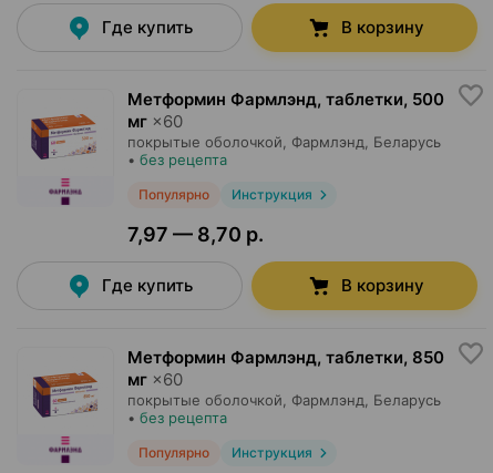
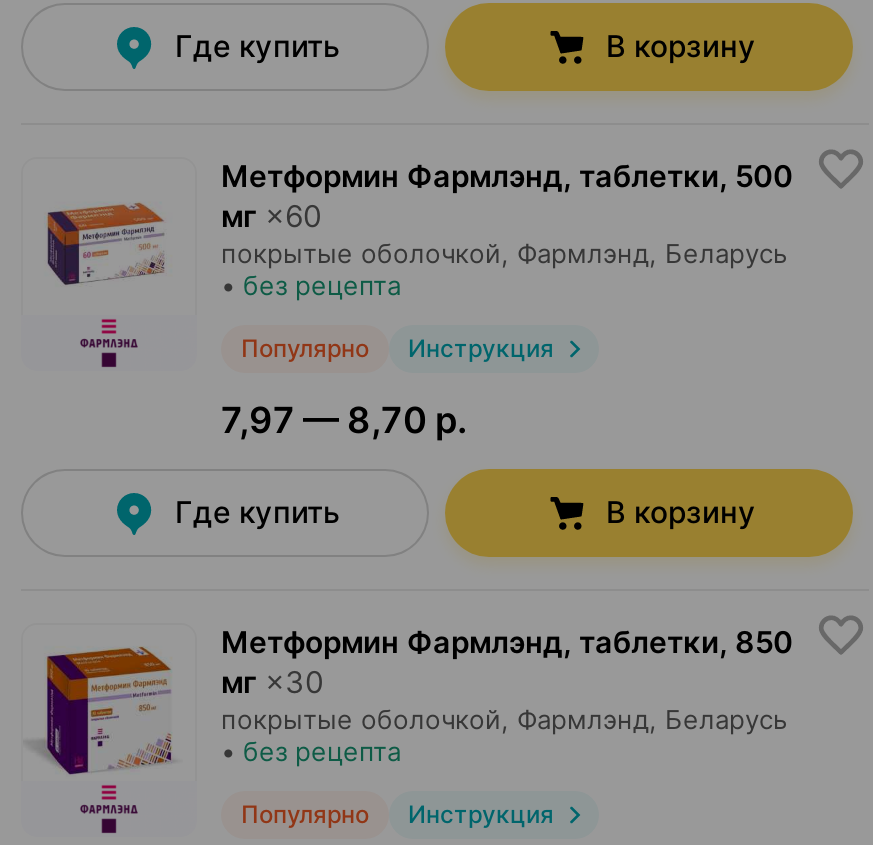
- [image]
- мг ×60
+ [image]
+ мг ×30
